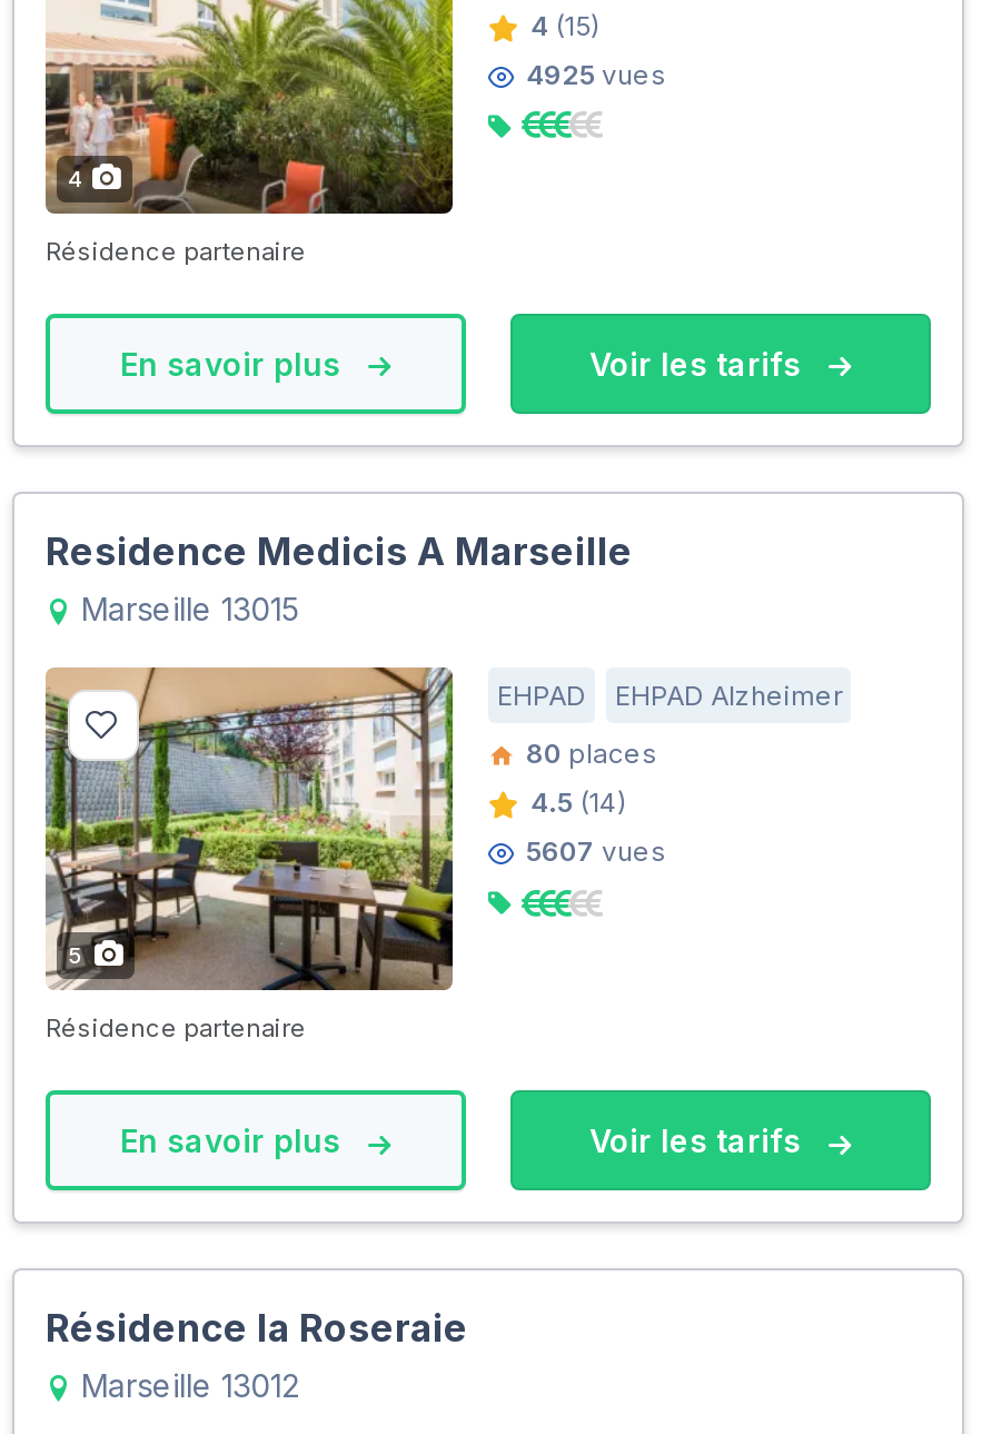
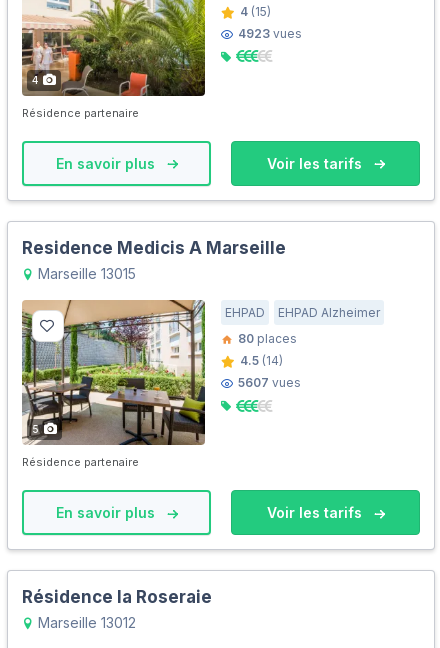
- 4925 vues
+ 4923 vues
